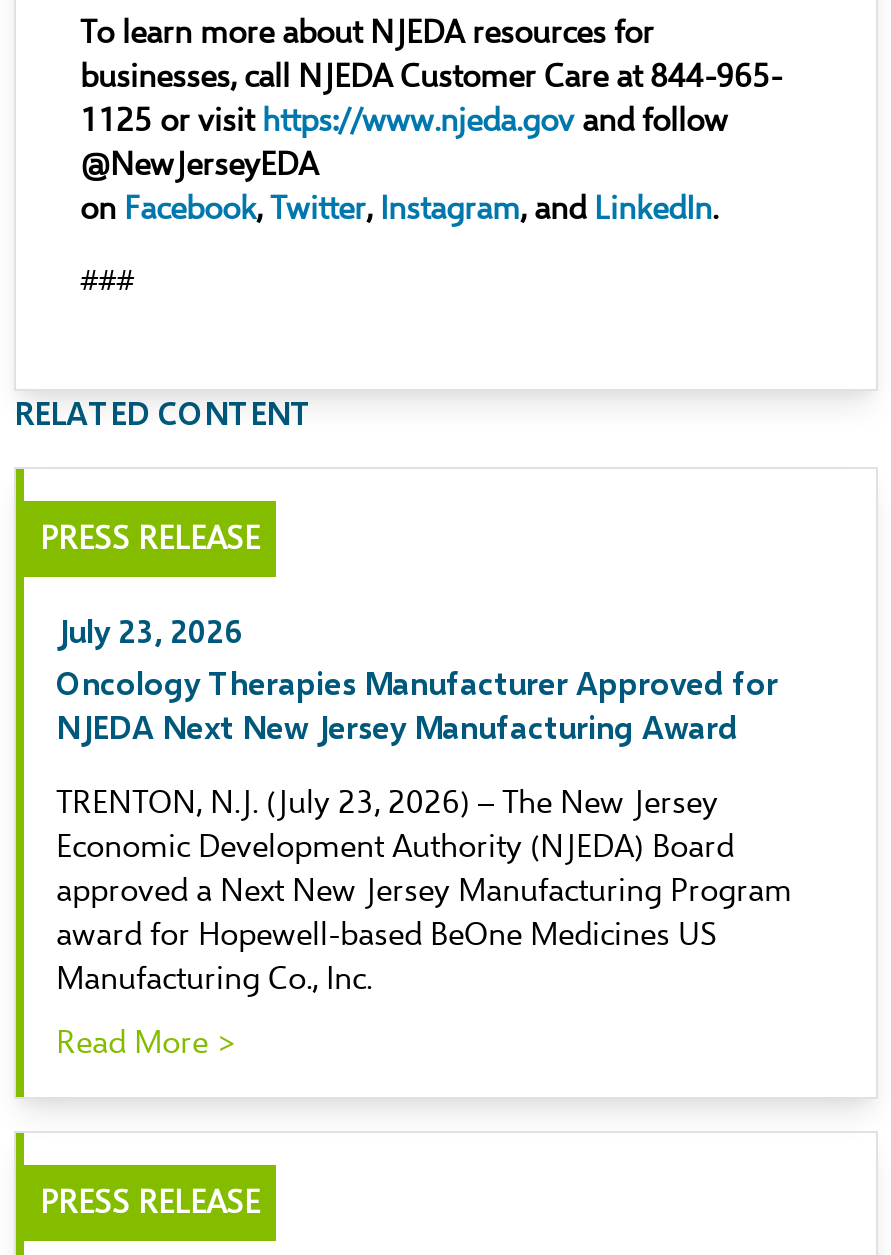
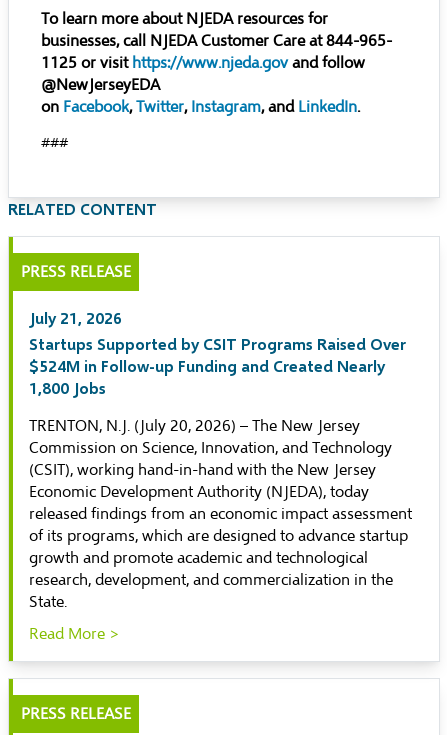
- July 23, 2026
- Oncology Therapies Manufacturer Approved for
- NJEDA Next New Jersey Manufacturing Award
+ July 21, 2026
+ Startups Supported by CSIT Programs Raised Over
+ $524M in Follow-up Funding and Created Nearly
+ 1,800 Jobs

- TRENTON, N.J. (July 23, 2026) – The New Jersey
- Economic Development Authority (NJEDA) Board
- approved a Next New Jersey Manufacturing Program
- award for Hopewell-based BeOne Medicines US
- Manufacturing Co., Inc.
+ TRENTON, N.J. (July 20, 2026) – The New Jersey
+ Commission on Science, Innovation, and Technology
+ (CSIT), working hand-in-hand with the New Jersey
+ Economic Development Authority (NJEDA), today
+ released findings from an economic impact assessment
+ of its programs, which are designed to advance startup
+ growth and promote academic and technological
+ research, development, and commercialization in the
+ State.
